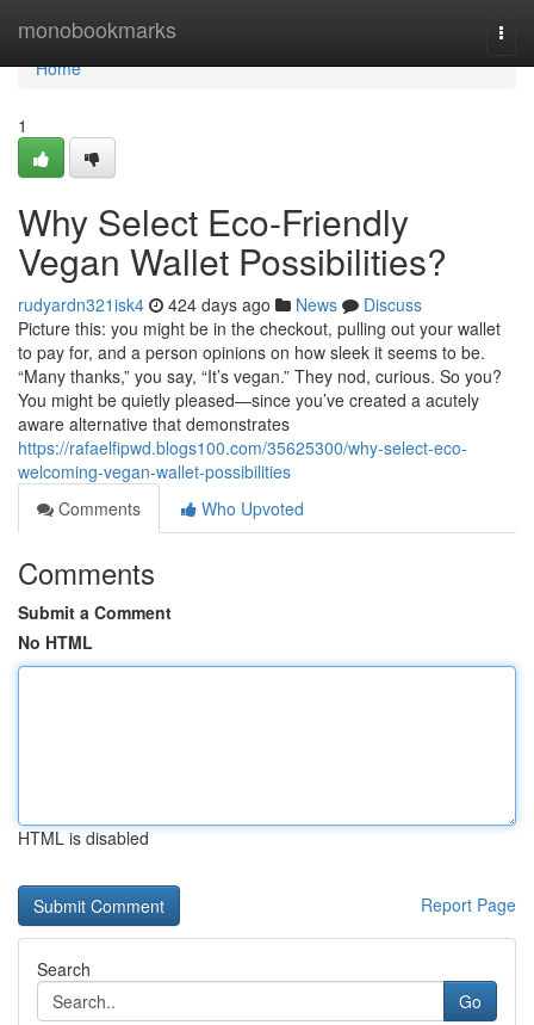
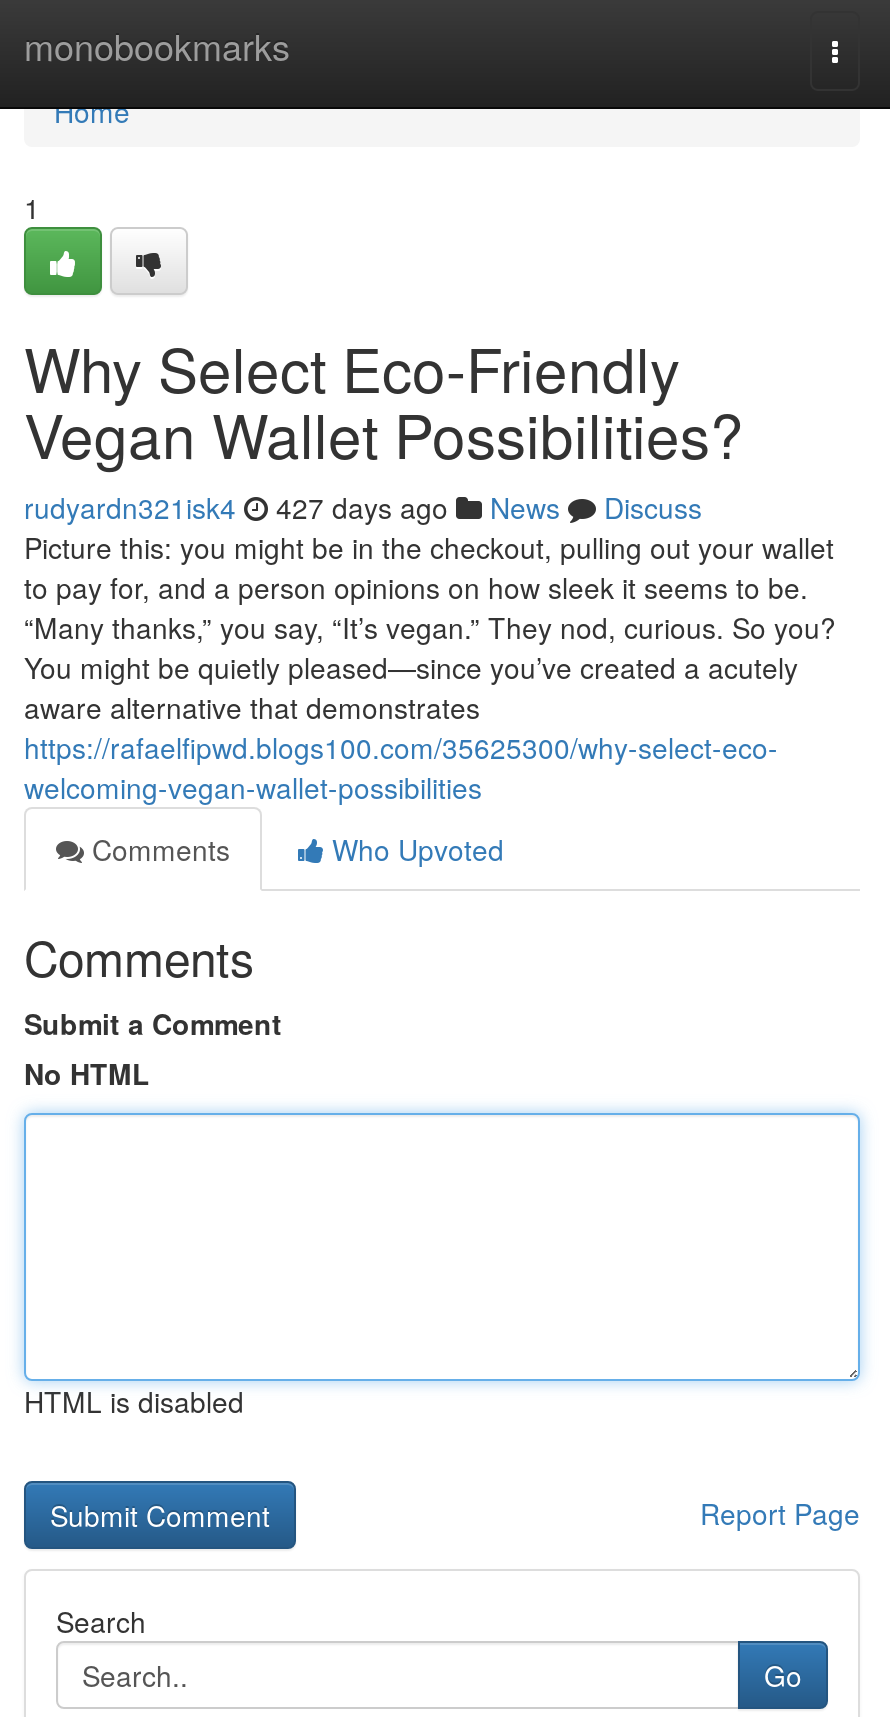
- rudyardn321isk4 424 days ago News Discuss
+ rudyardn321isk4 427 days ago News Discuss
